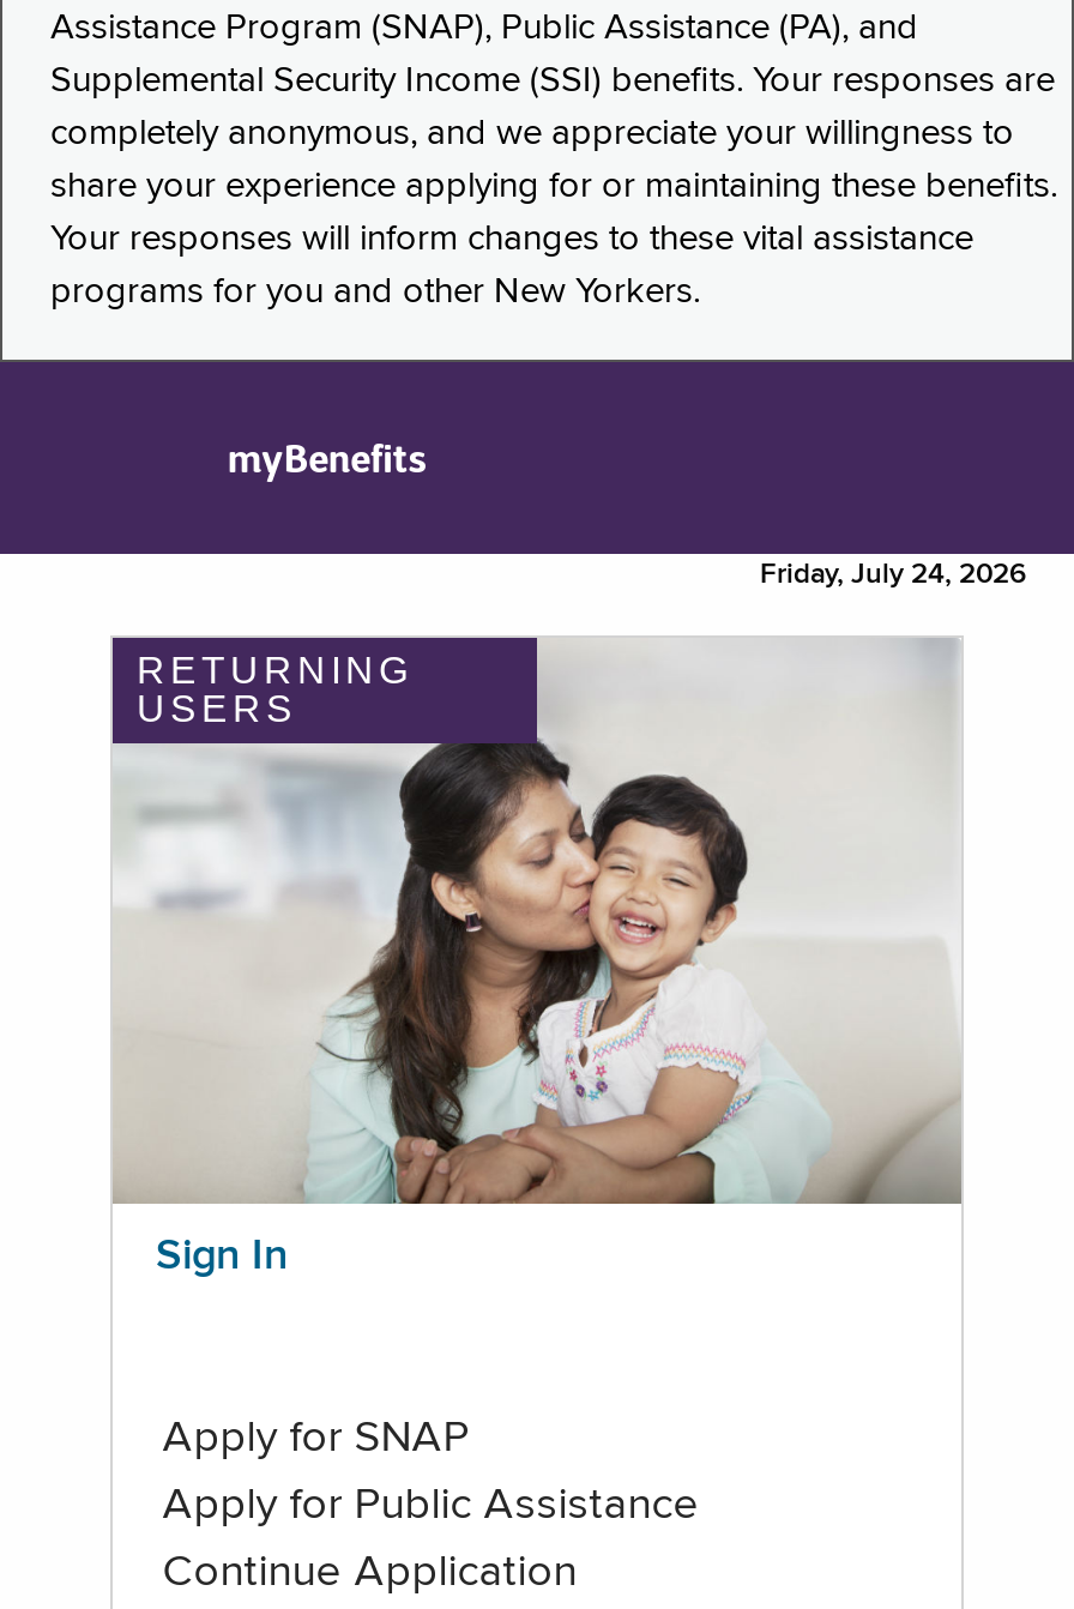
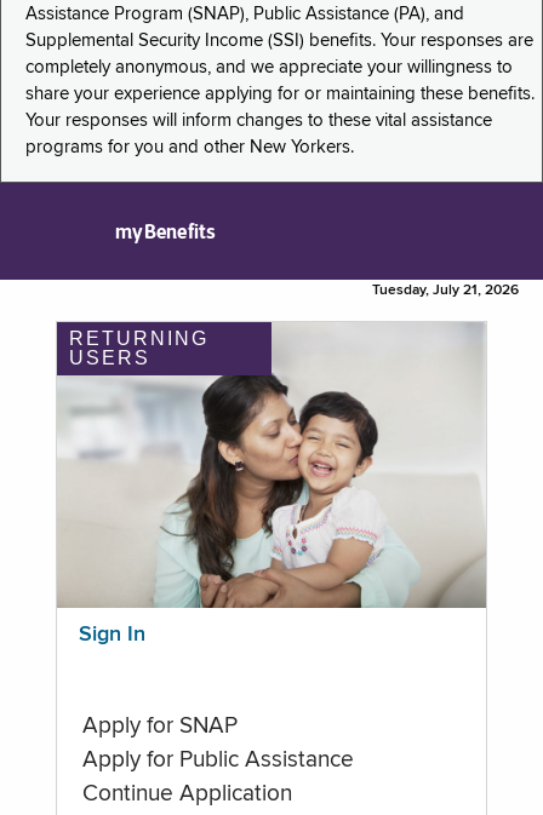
- Friday, July 24, 2026
+ Tuesday, July 21, 2026
